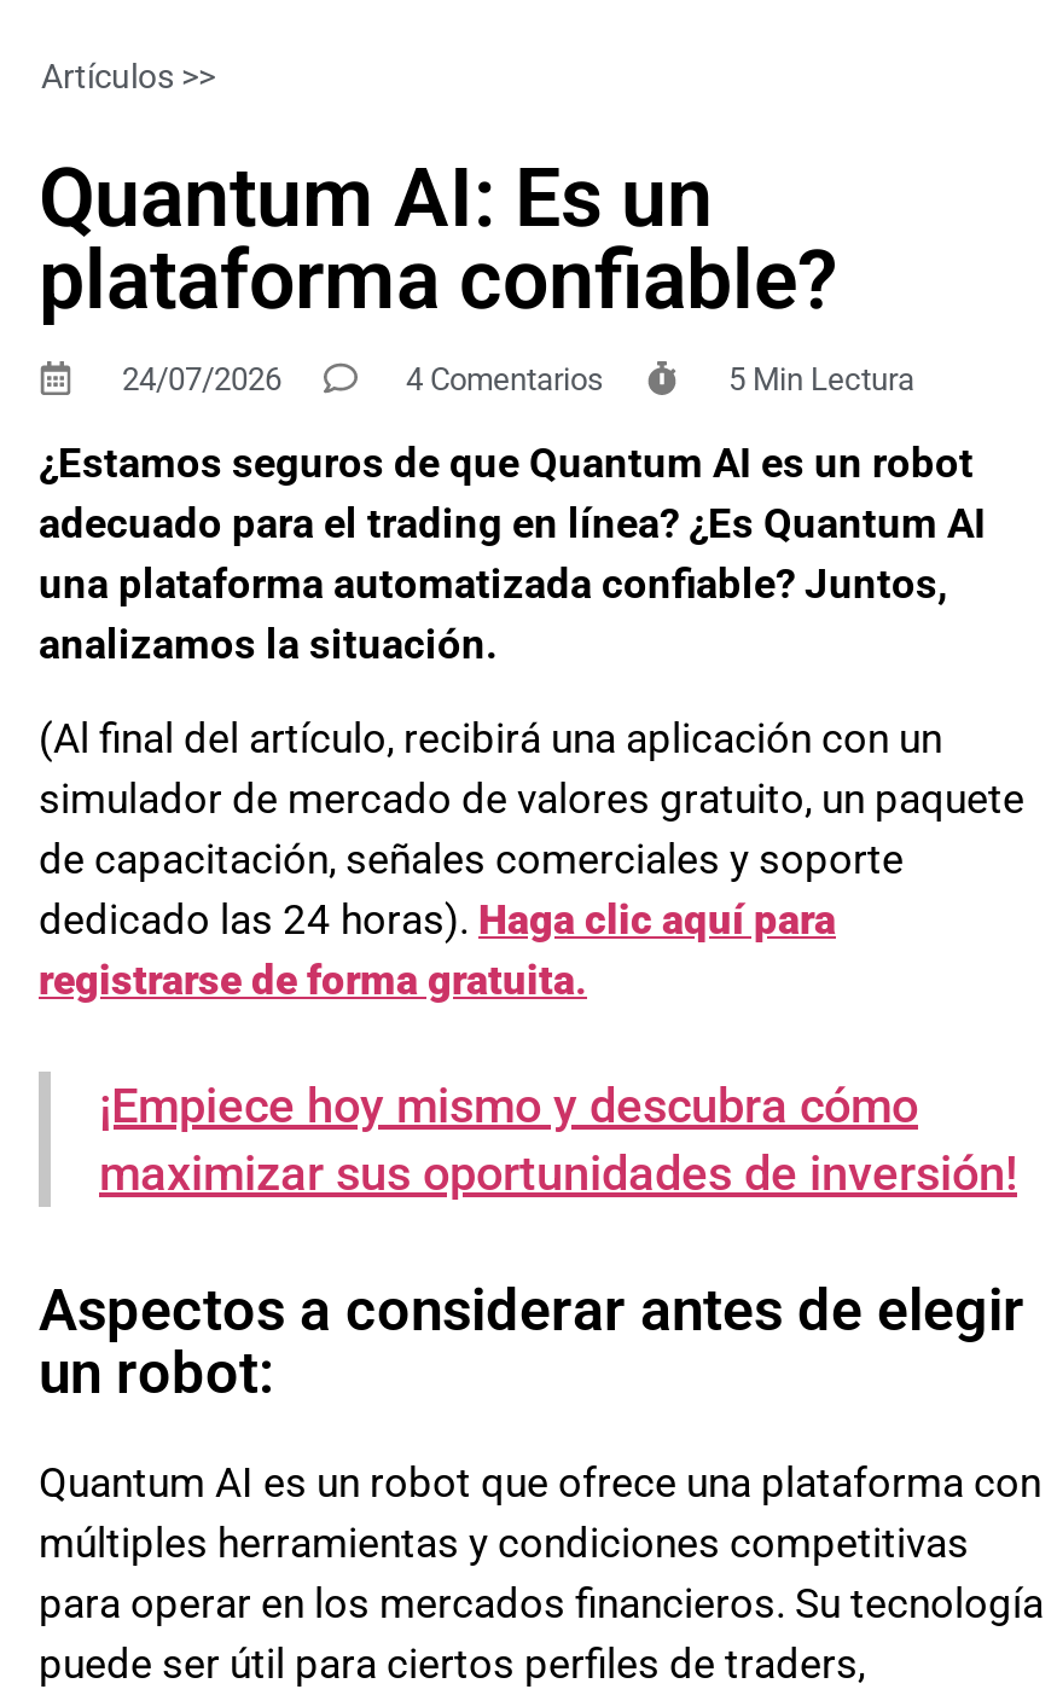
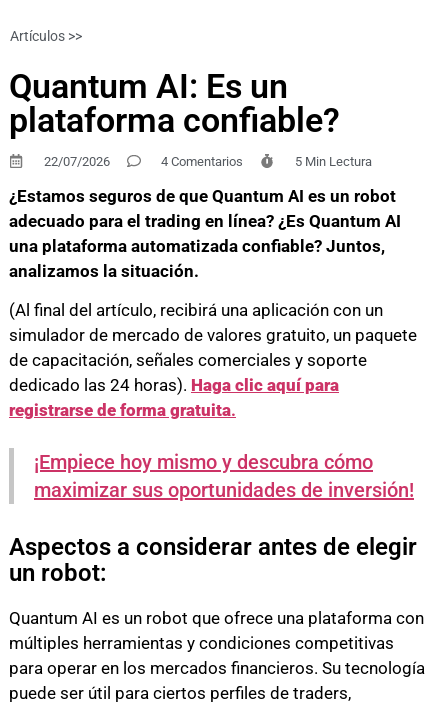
- 24/07/2026
+ 22/07/2026
